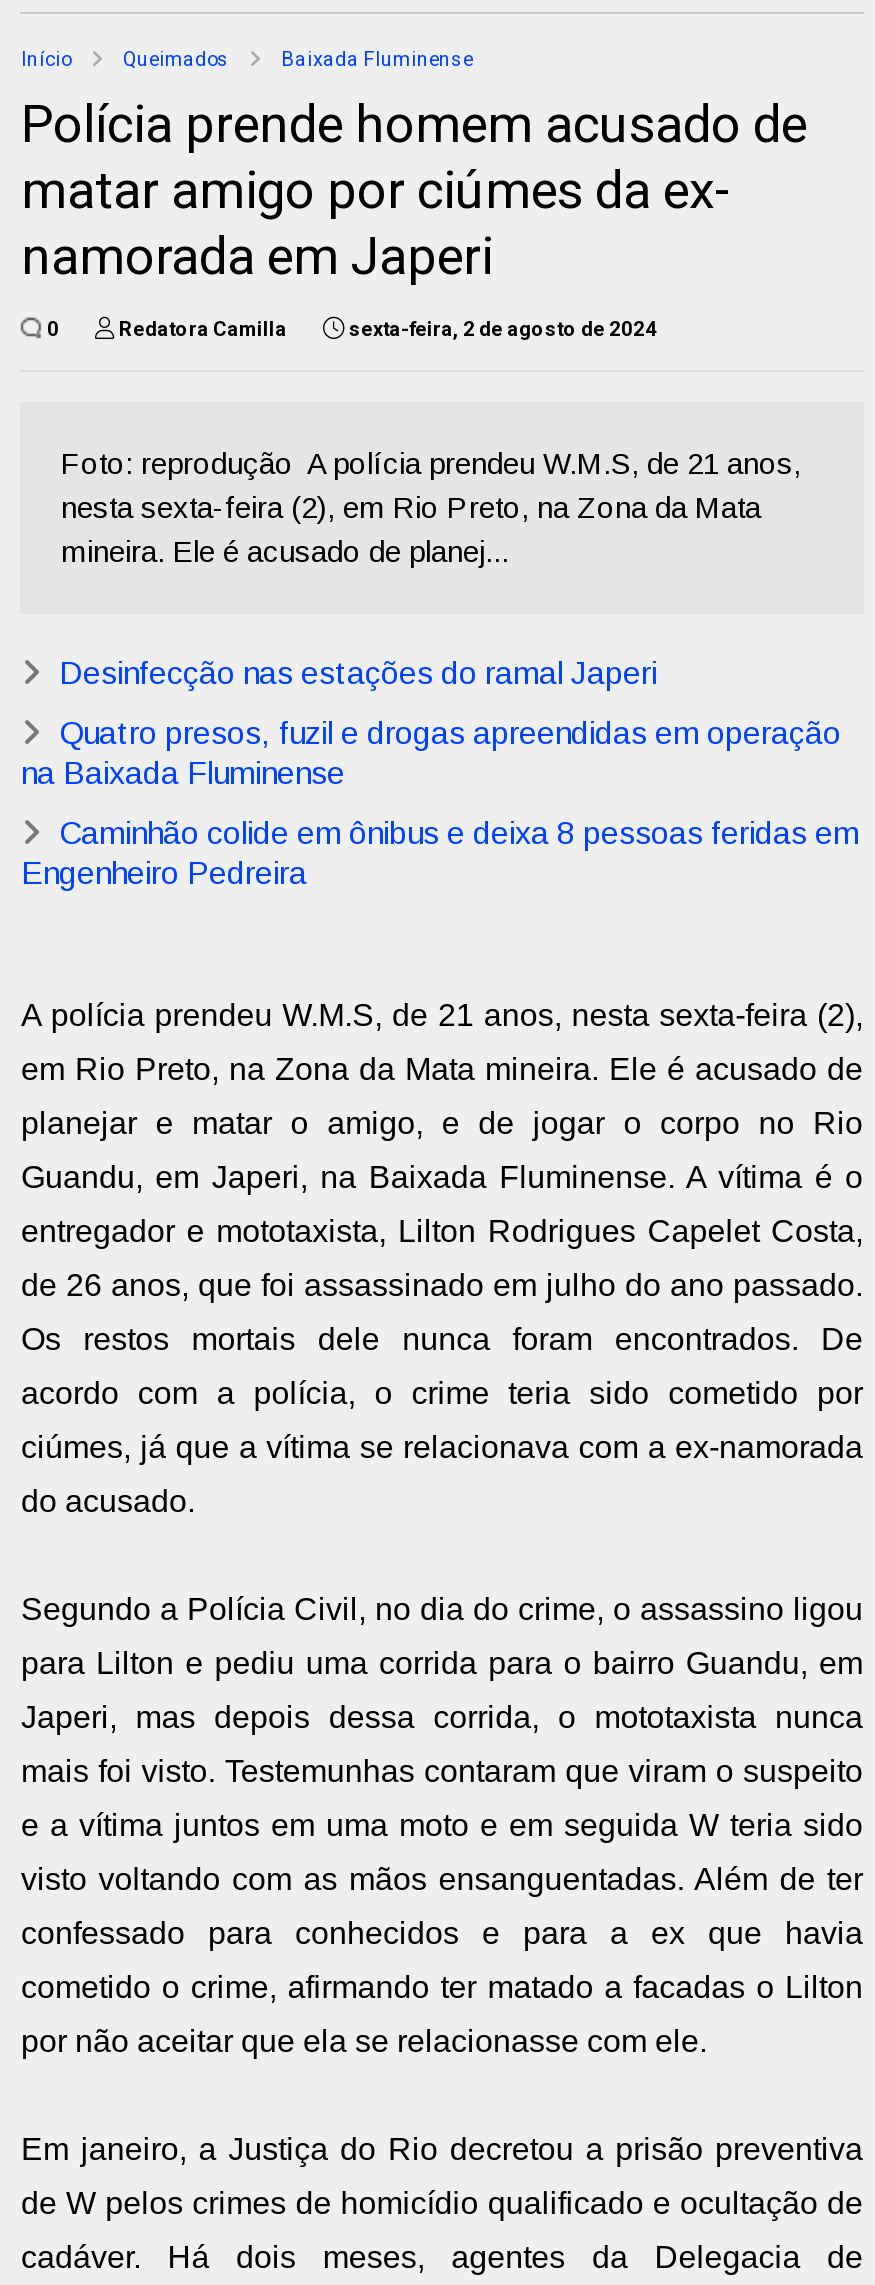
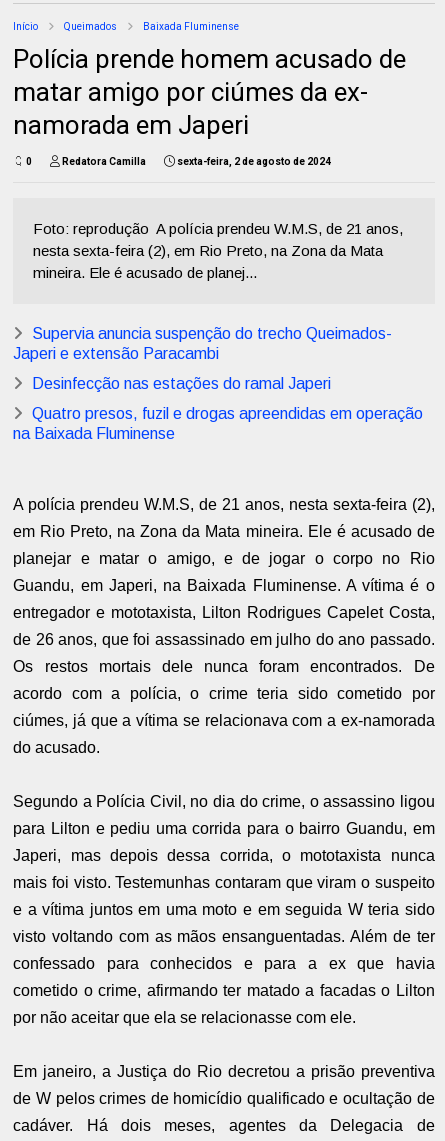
+ Supervia anuncia suspenção do trecho Queimados-
+ Japeri e extensão Paracambi

moved down: Desinfecção nas estações do ramal Japeri | Quatro presos, fuzil e drogas apreendidas em operação | na Baixada Fluminense

- Caminhão colide em ônibus e deixa 8 pessoas feridas em
- Engenheiro Pedreira
